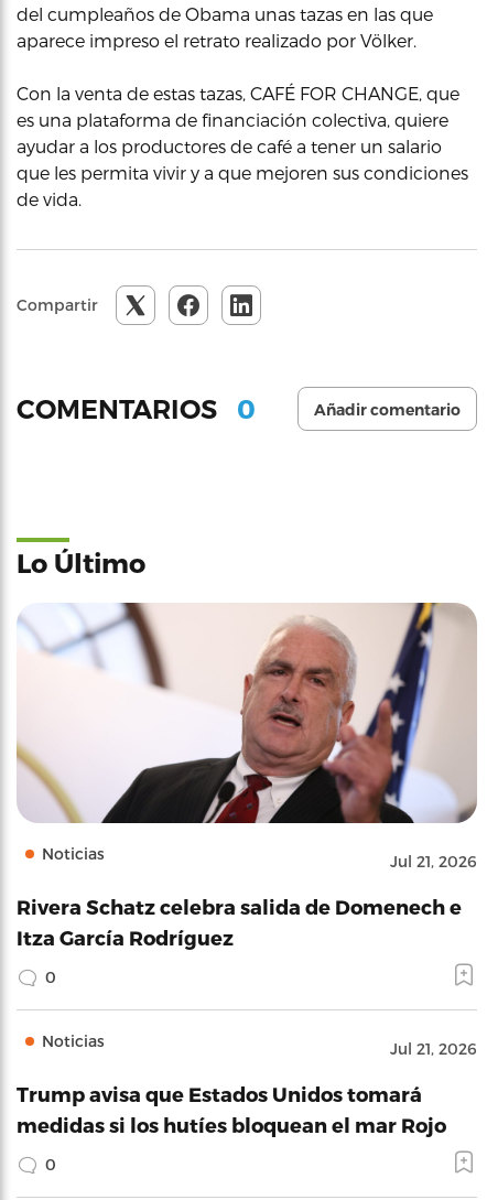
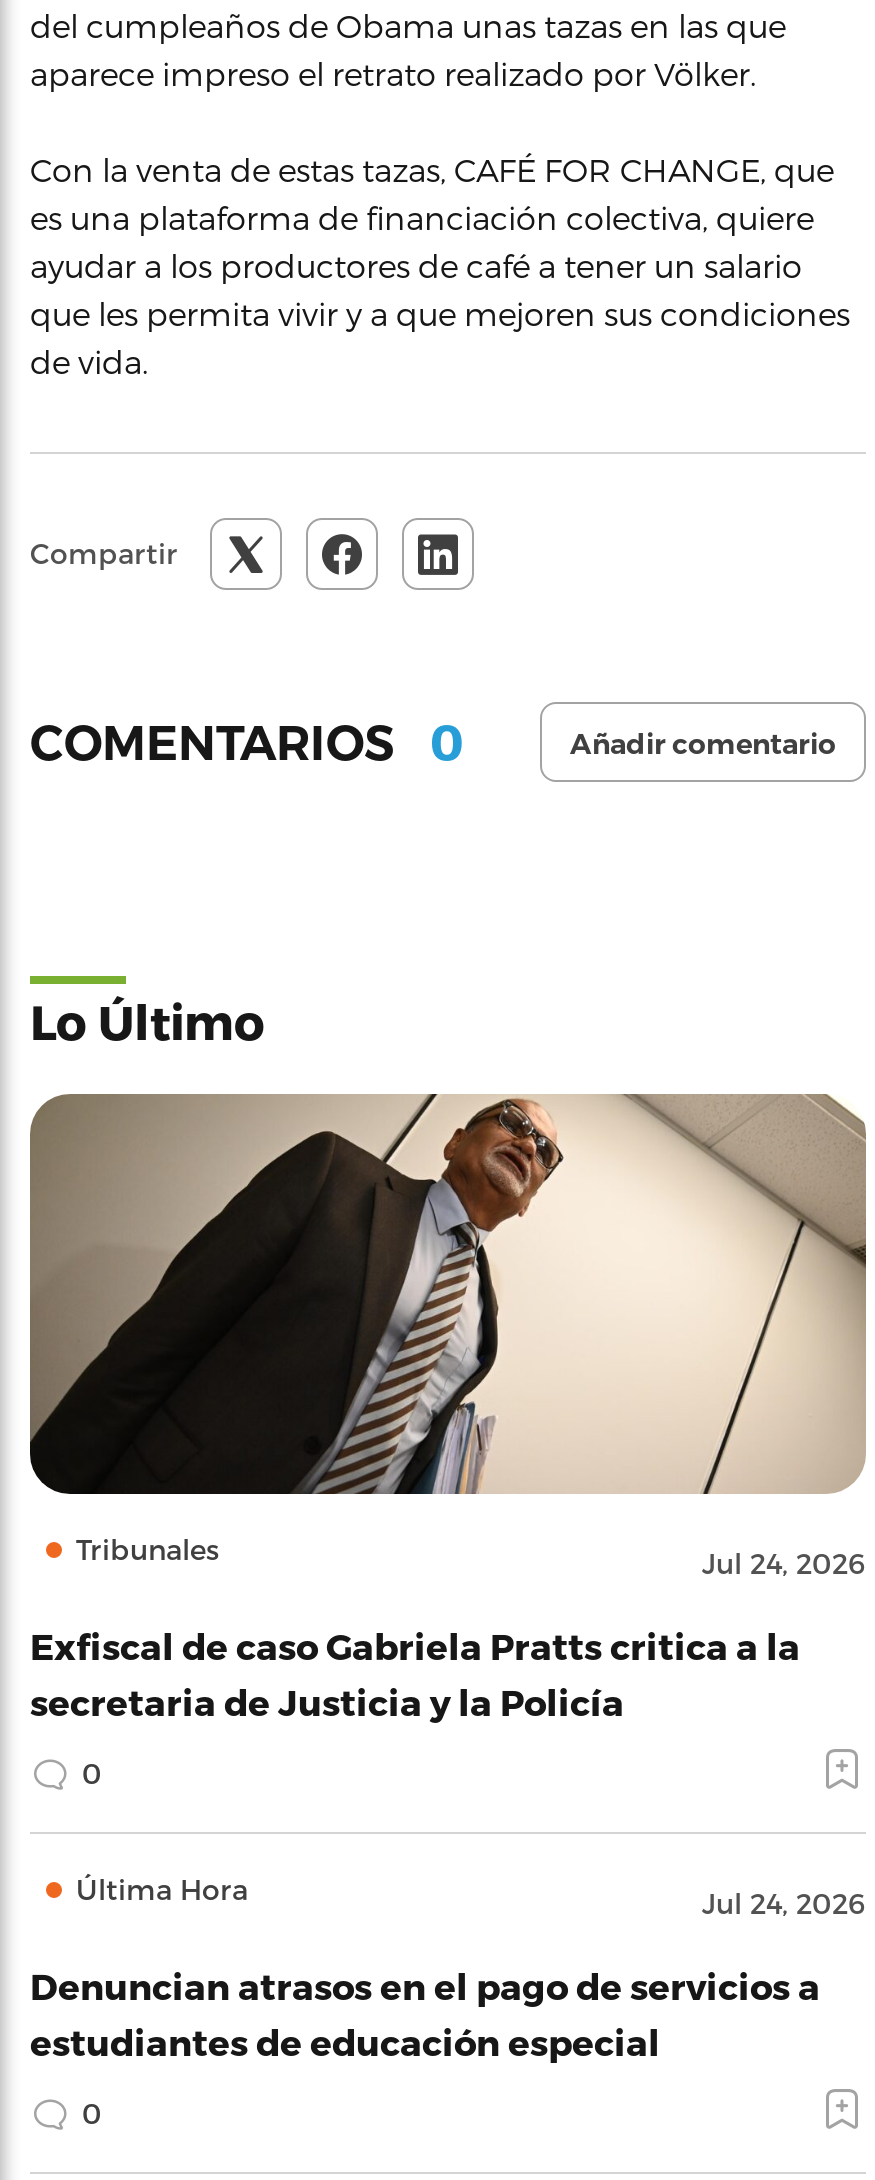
- [image]
- Noticias
- Jul 21, 2026
+ [image]
+ Tribunales
+ Jul 24, 2026

- Rivera Schatz celebra salida de Domenech e
- Itza García Rodríguez
+ Exfiscal de caso Gabriela Pratts critica a la
+ secretaria de Justicia y la Policía

- Noticias
- Jul 21, 2026
+ Última Hora
+ Jul 24, 2026

- Trump avisa que Estados Unidos tomará
- medidas si los hutíes bloquean el mar Rojo
+ Denuncian atrasos en el pago de servicios a
+ estudiantes de educación especial
